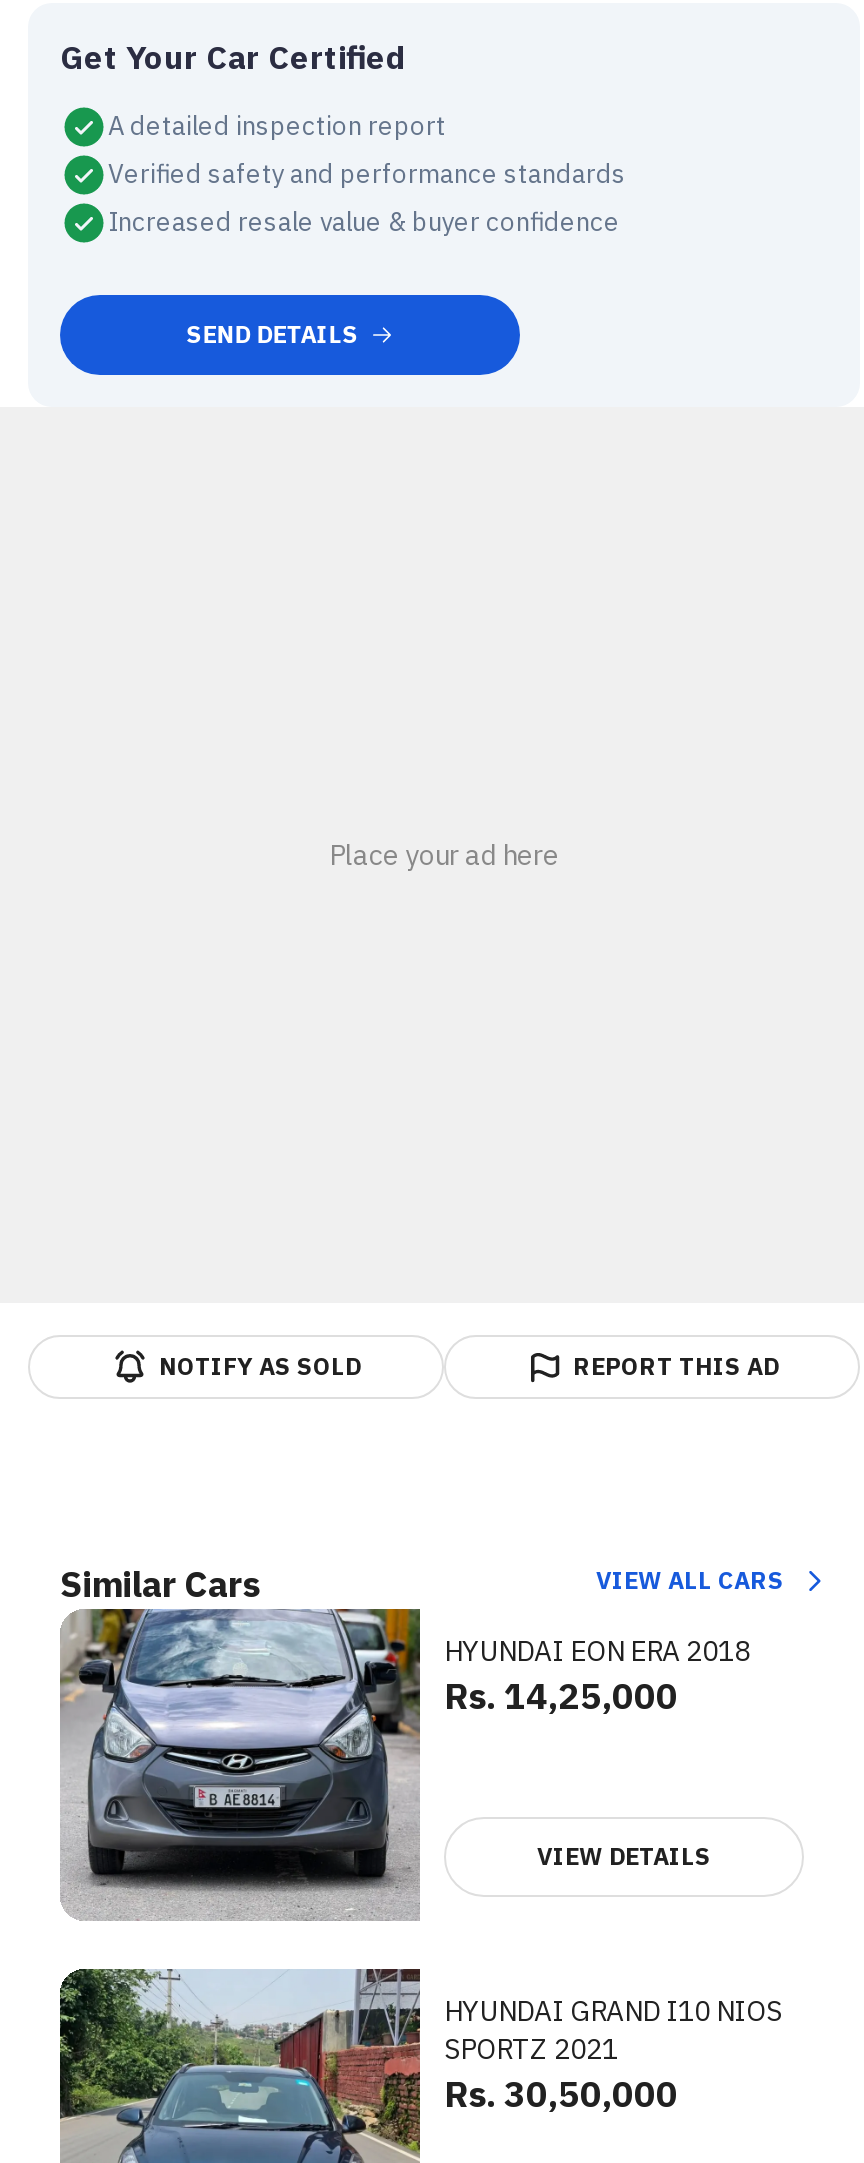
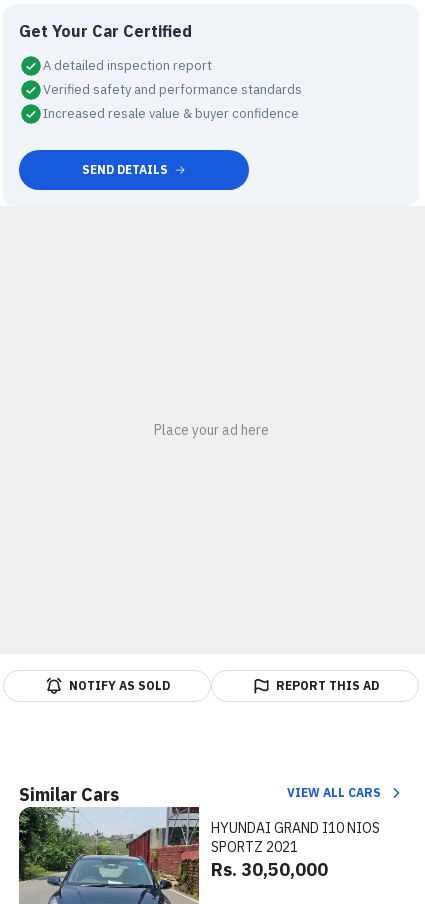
- [image]
- HYUNDAI EON ERA 2018
- Rs. 14,25,000

- VIEW DETAILS
